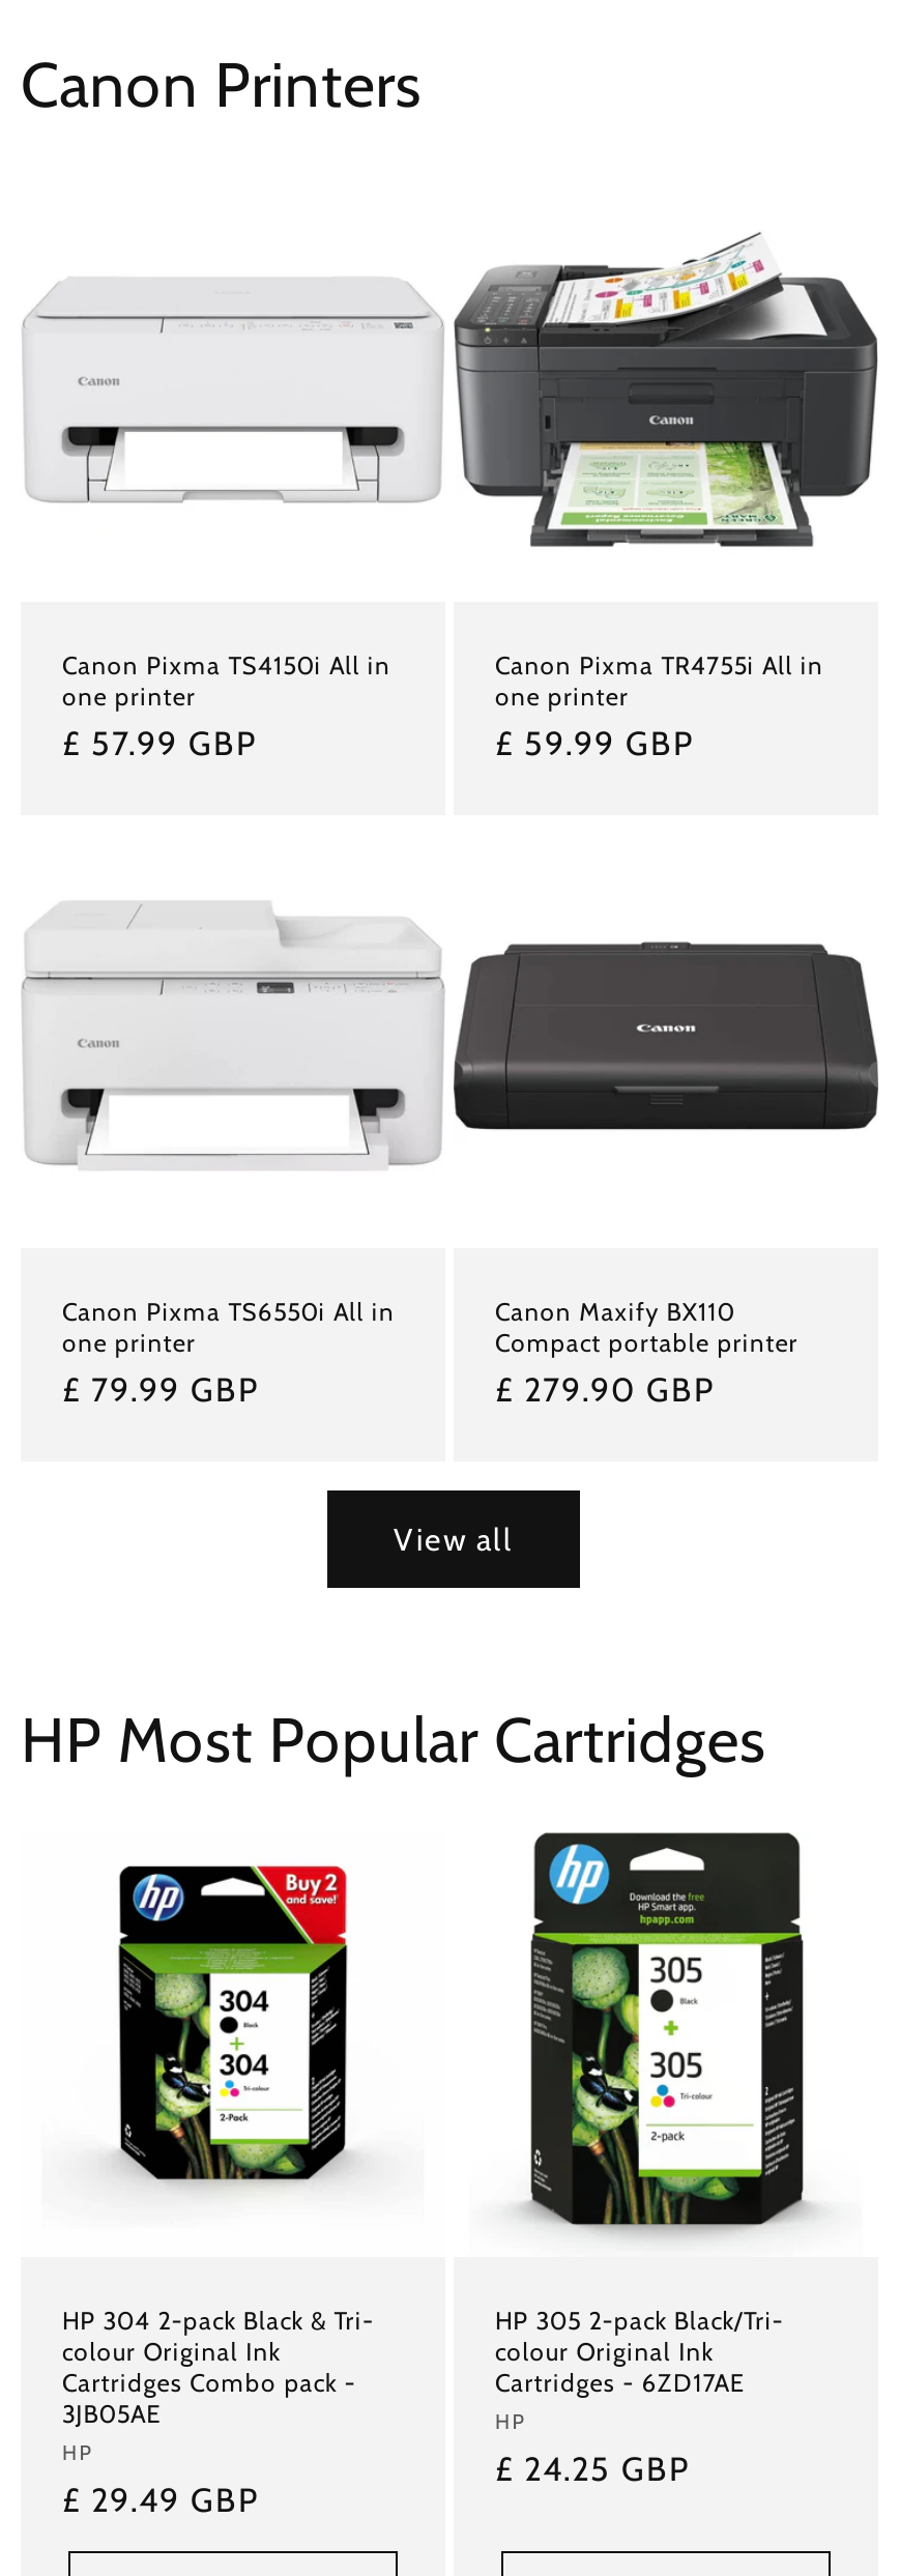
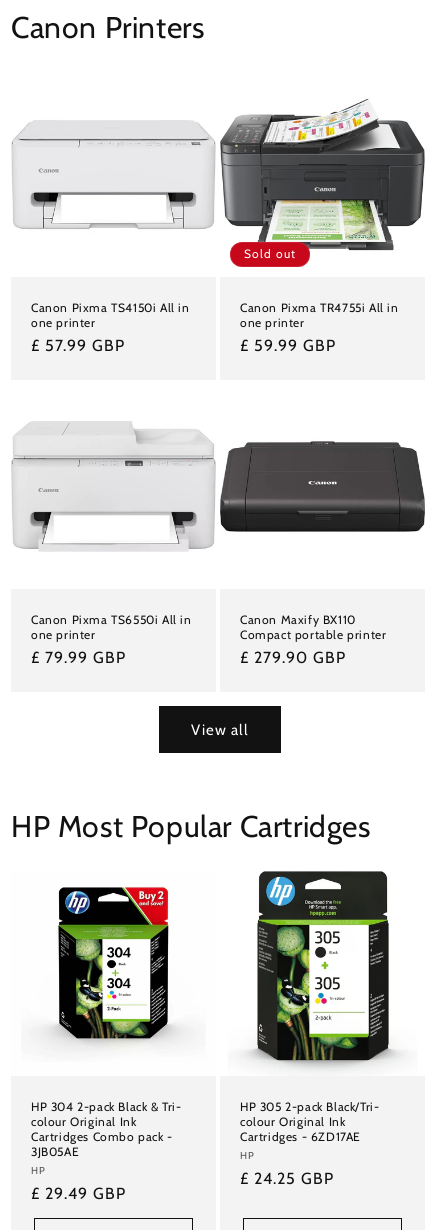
+ Sold out
